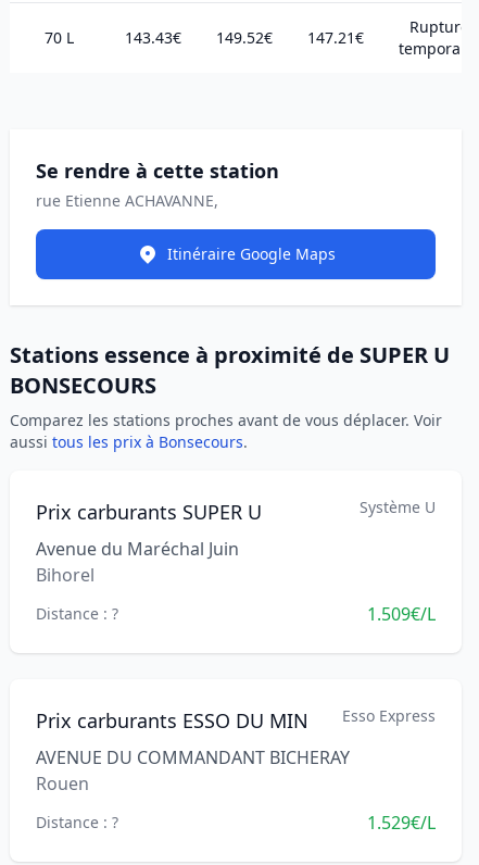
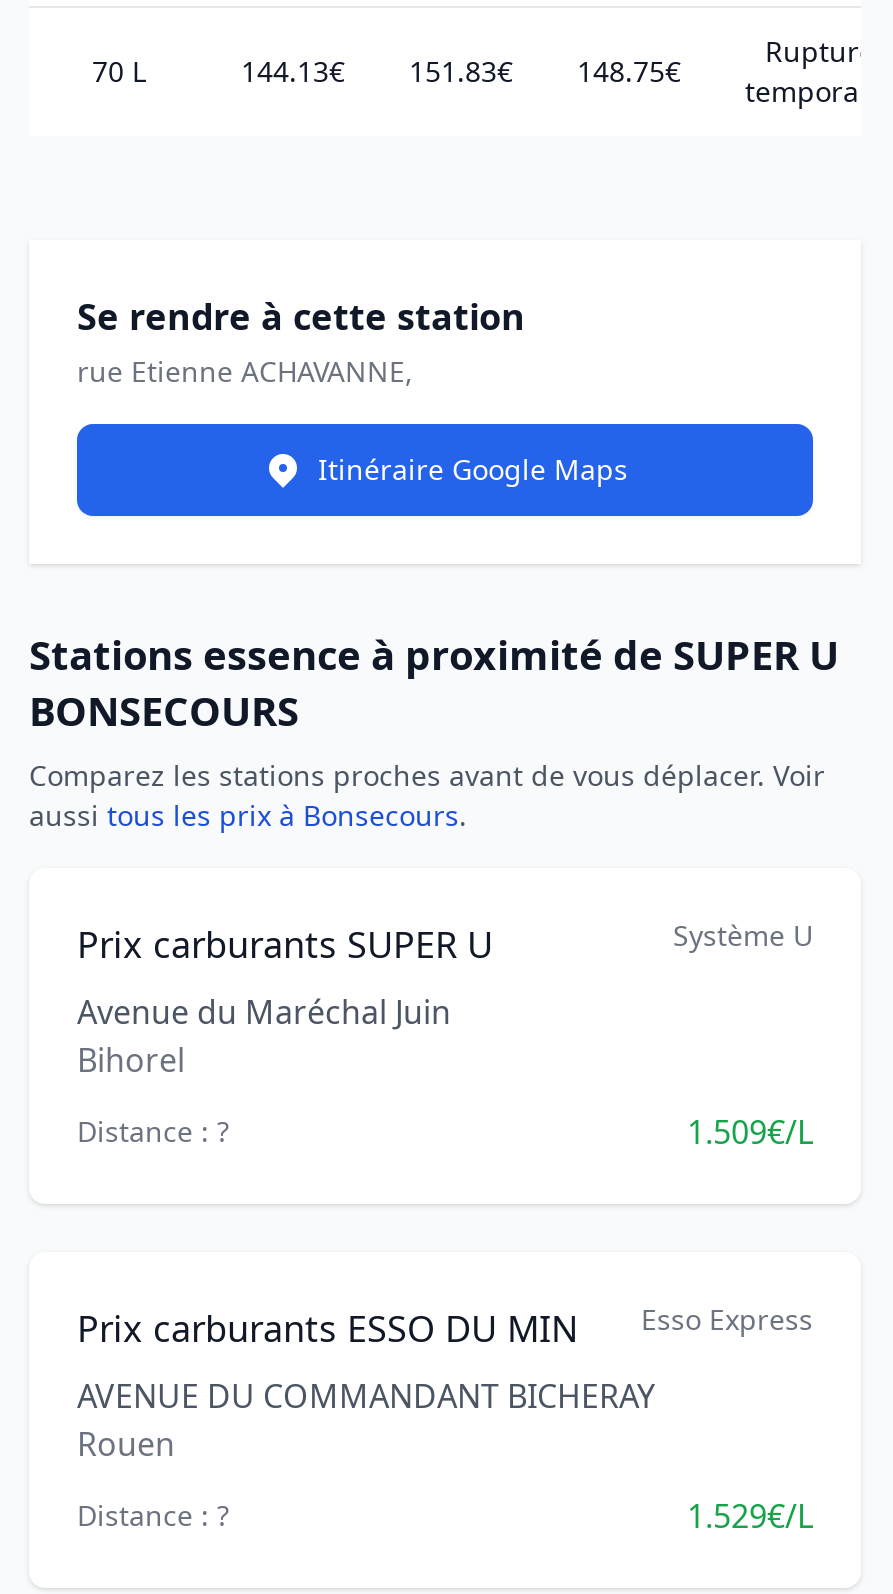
- 143.43€
+ 144.13€

- 149.52€
+ 151.83€

- 147.21€
+ 148.75€
